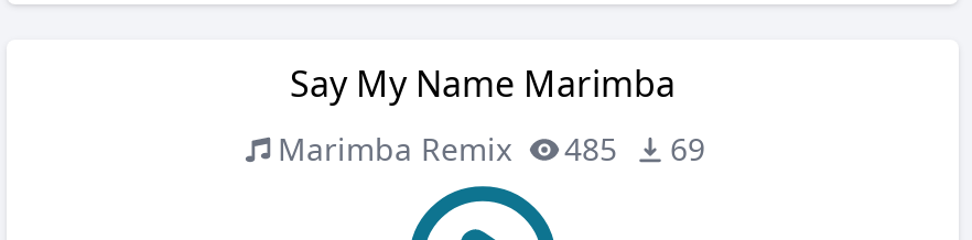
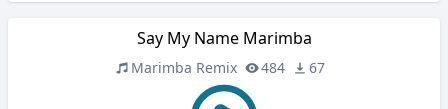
- 485
+ 484

- 69
+ 67
